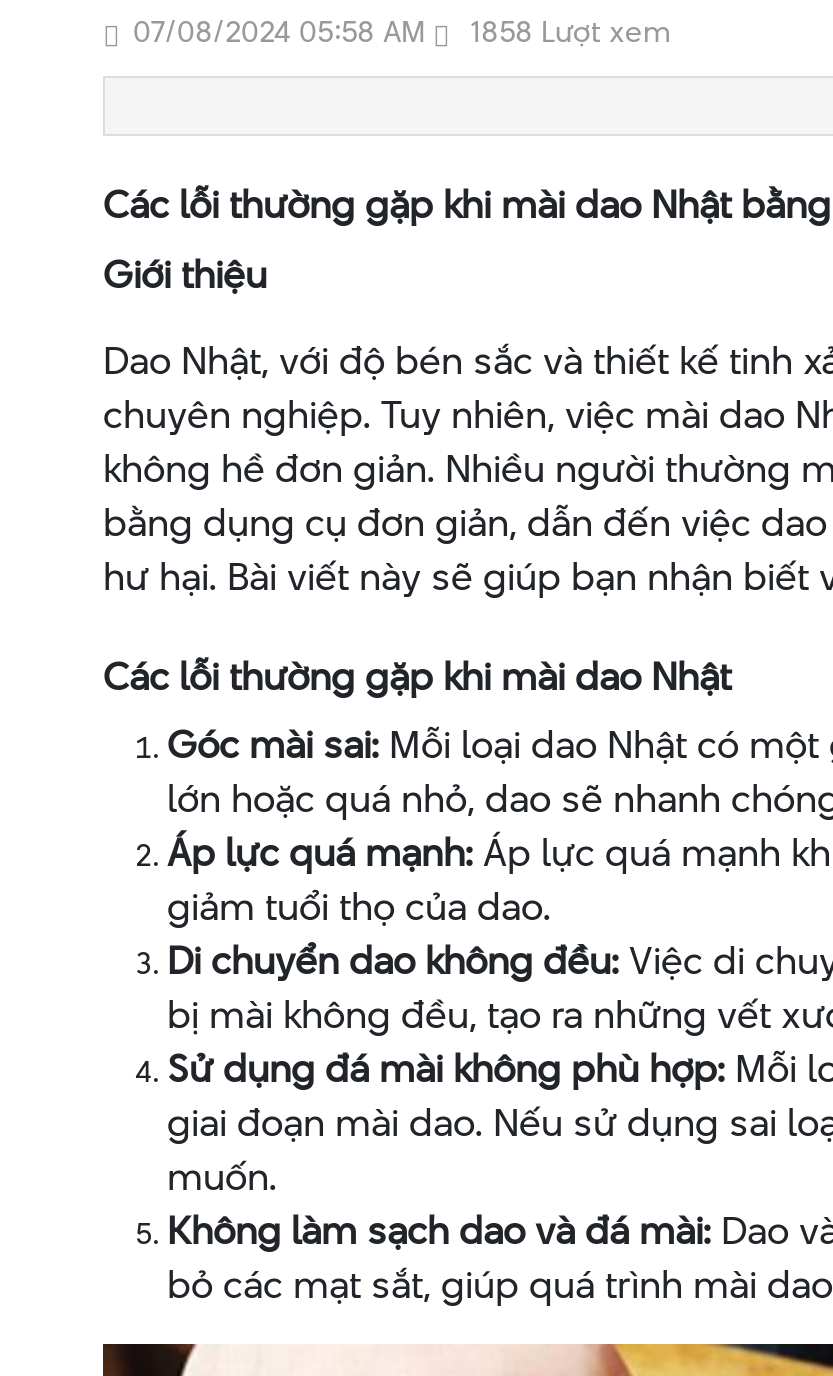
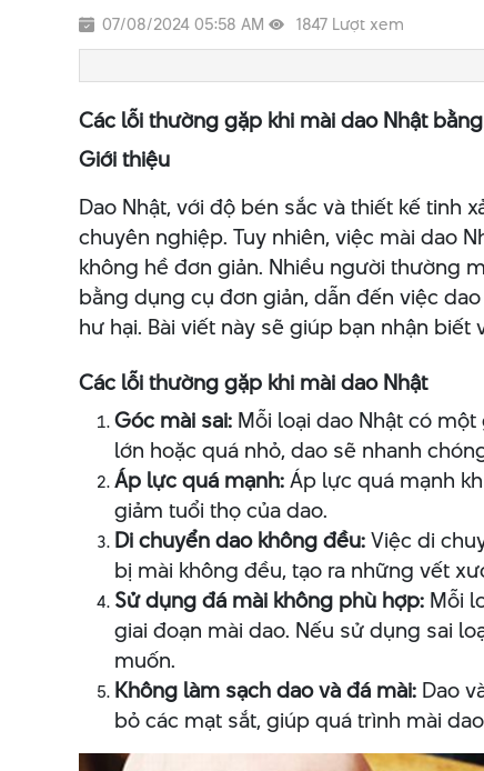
- 07/08/2024 05:58 AM 1858 Lượt xem
+ 07/08/2024 05:58 AM 1847 Lượt xem
